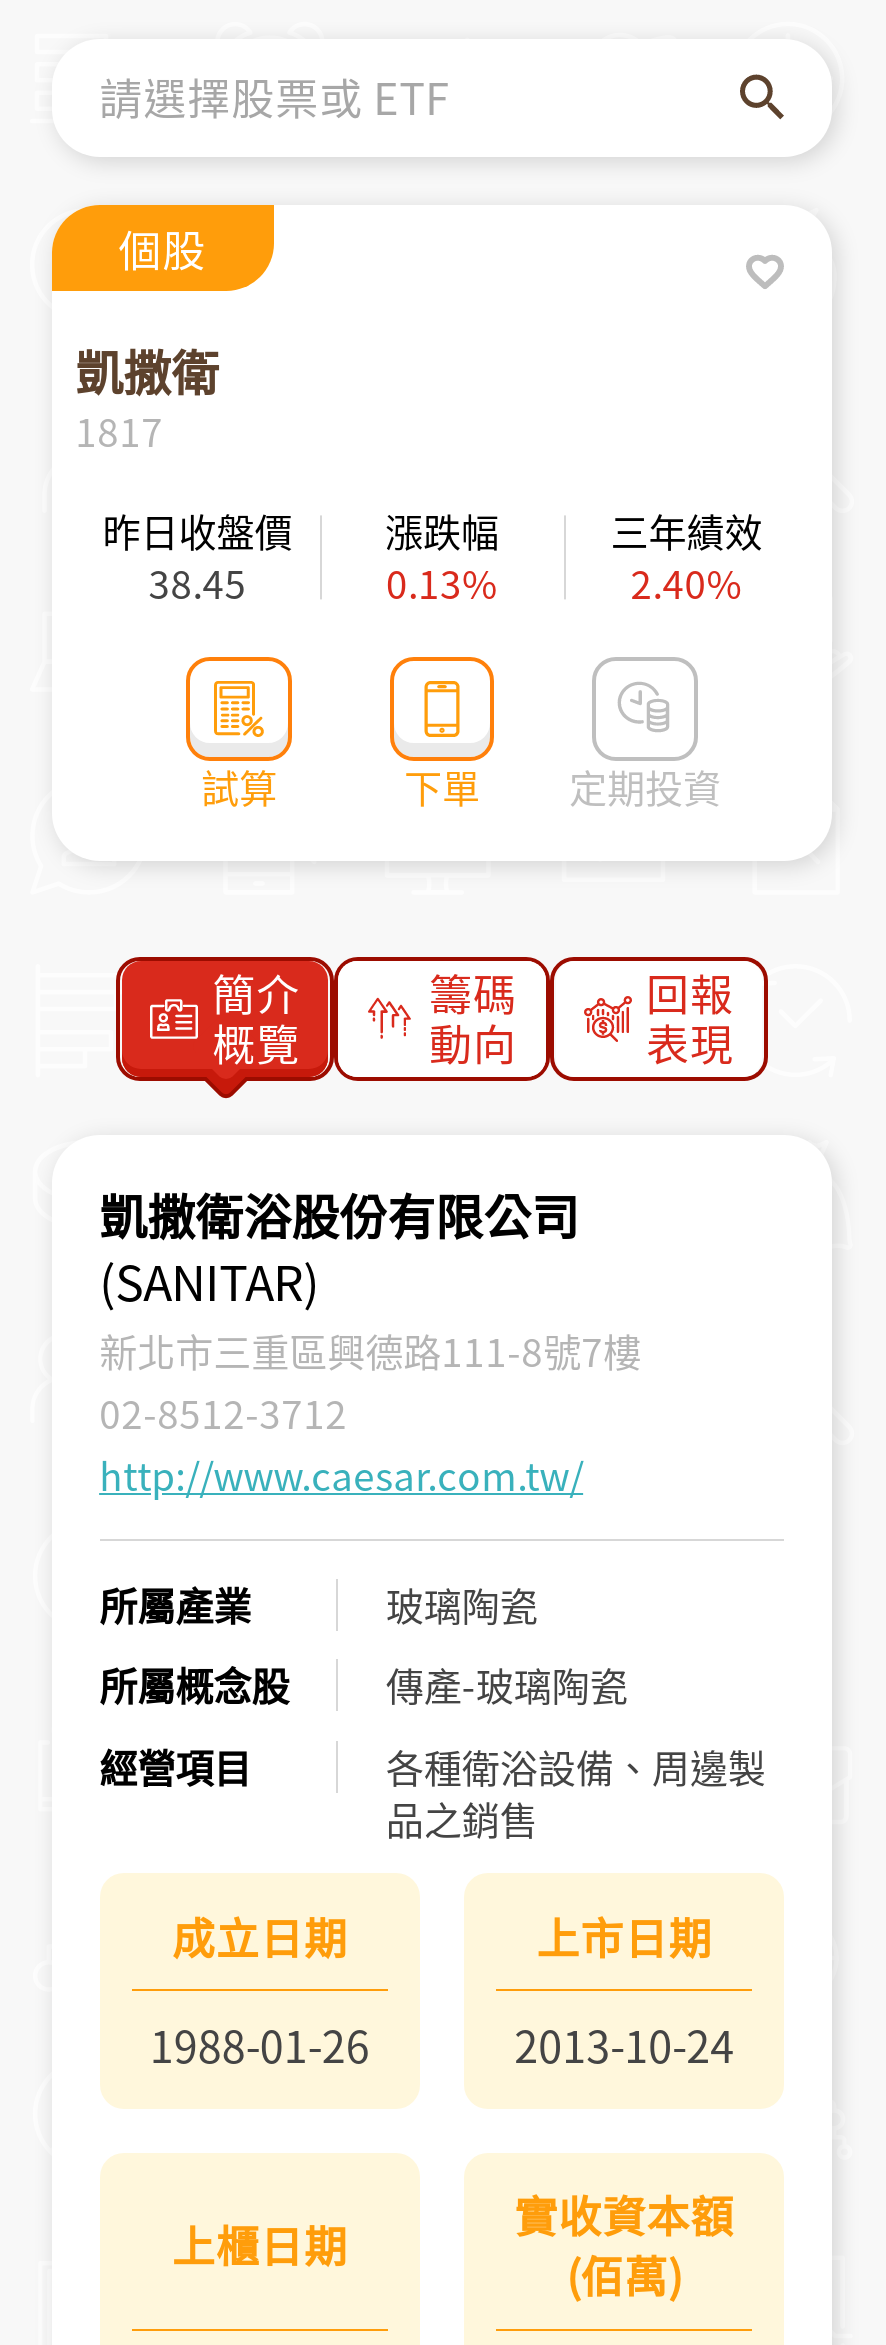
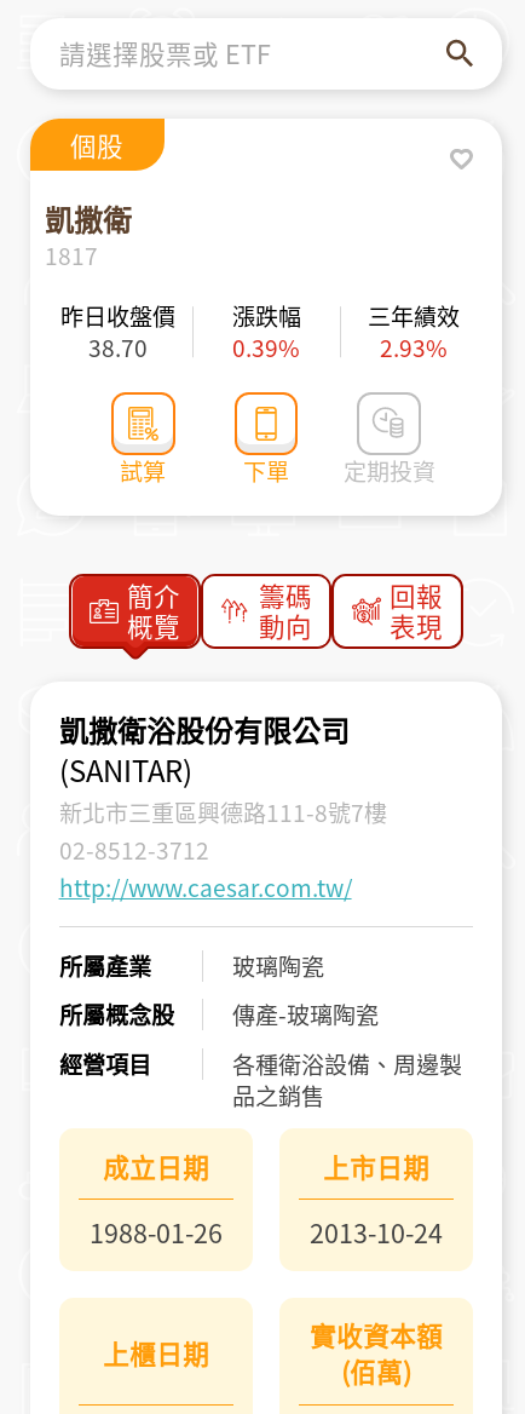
- 38.45
+ 38.70

- 0.13%
+ 0.39%

- 2.40%
+ 2.93%
